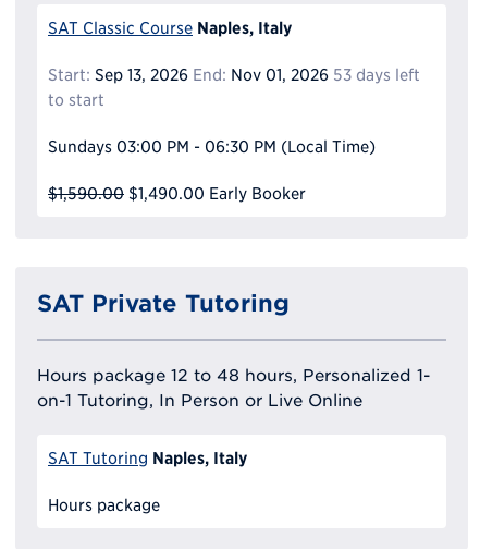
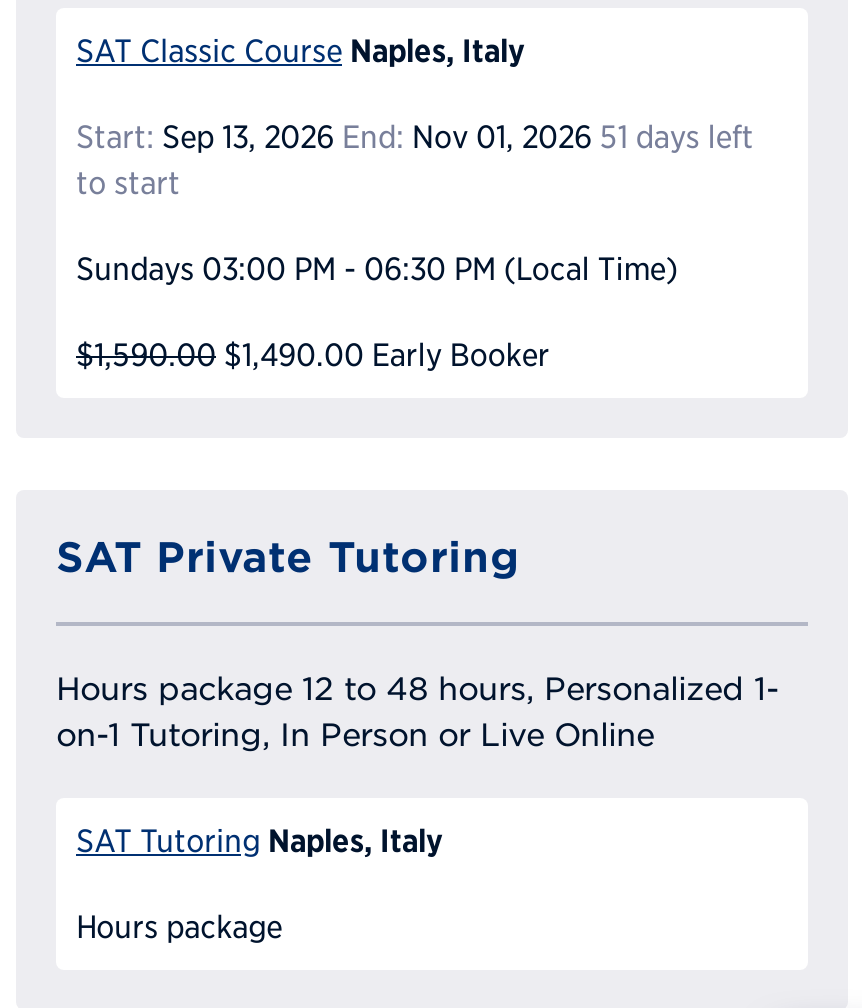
- Start: Sep 13, 2026 End: Nov 01, 2026 53 days left
+ Start: Sep 13, 2026 End: Nov 01, 2026 51 days left
